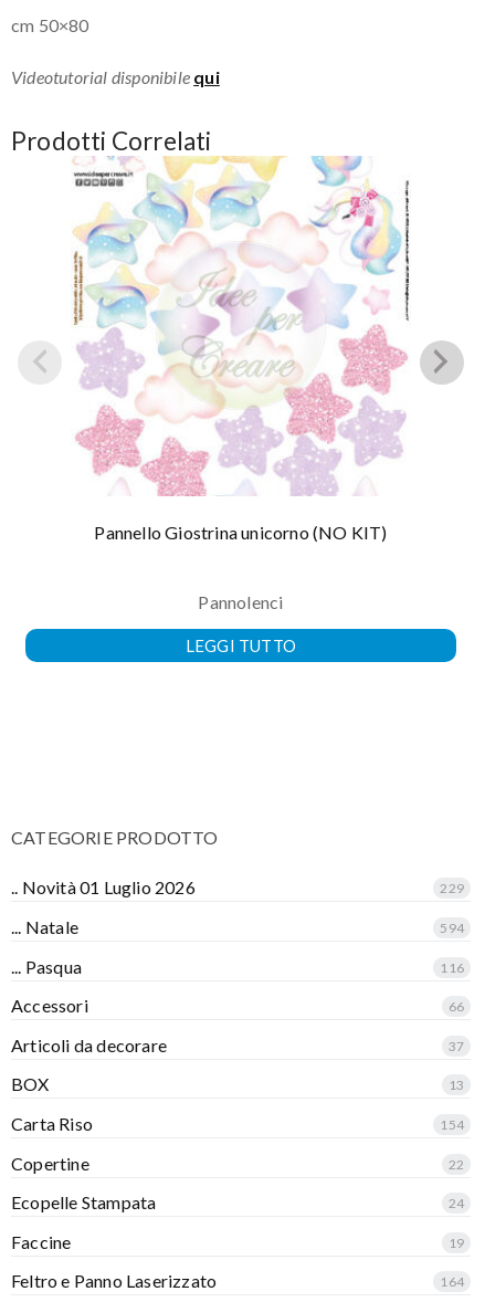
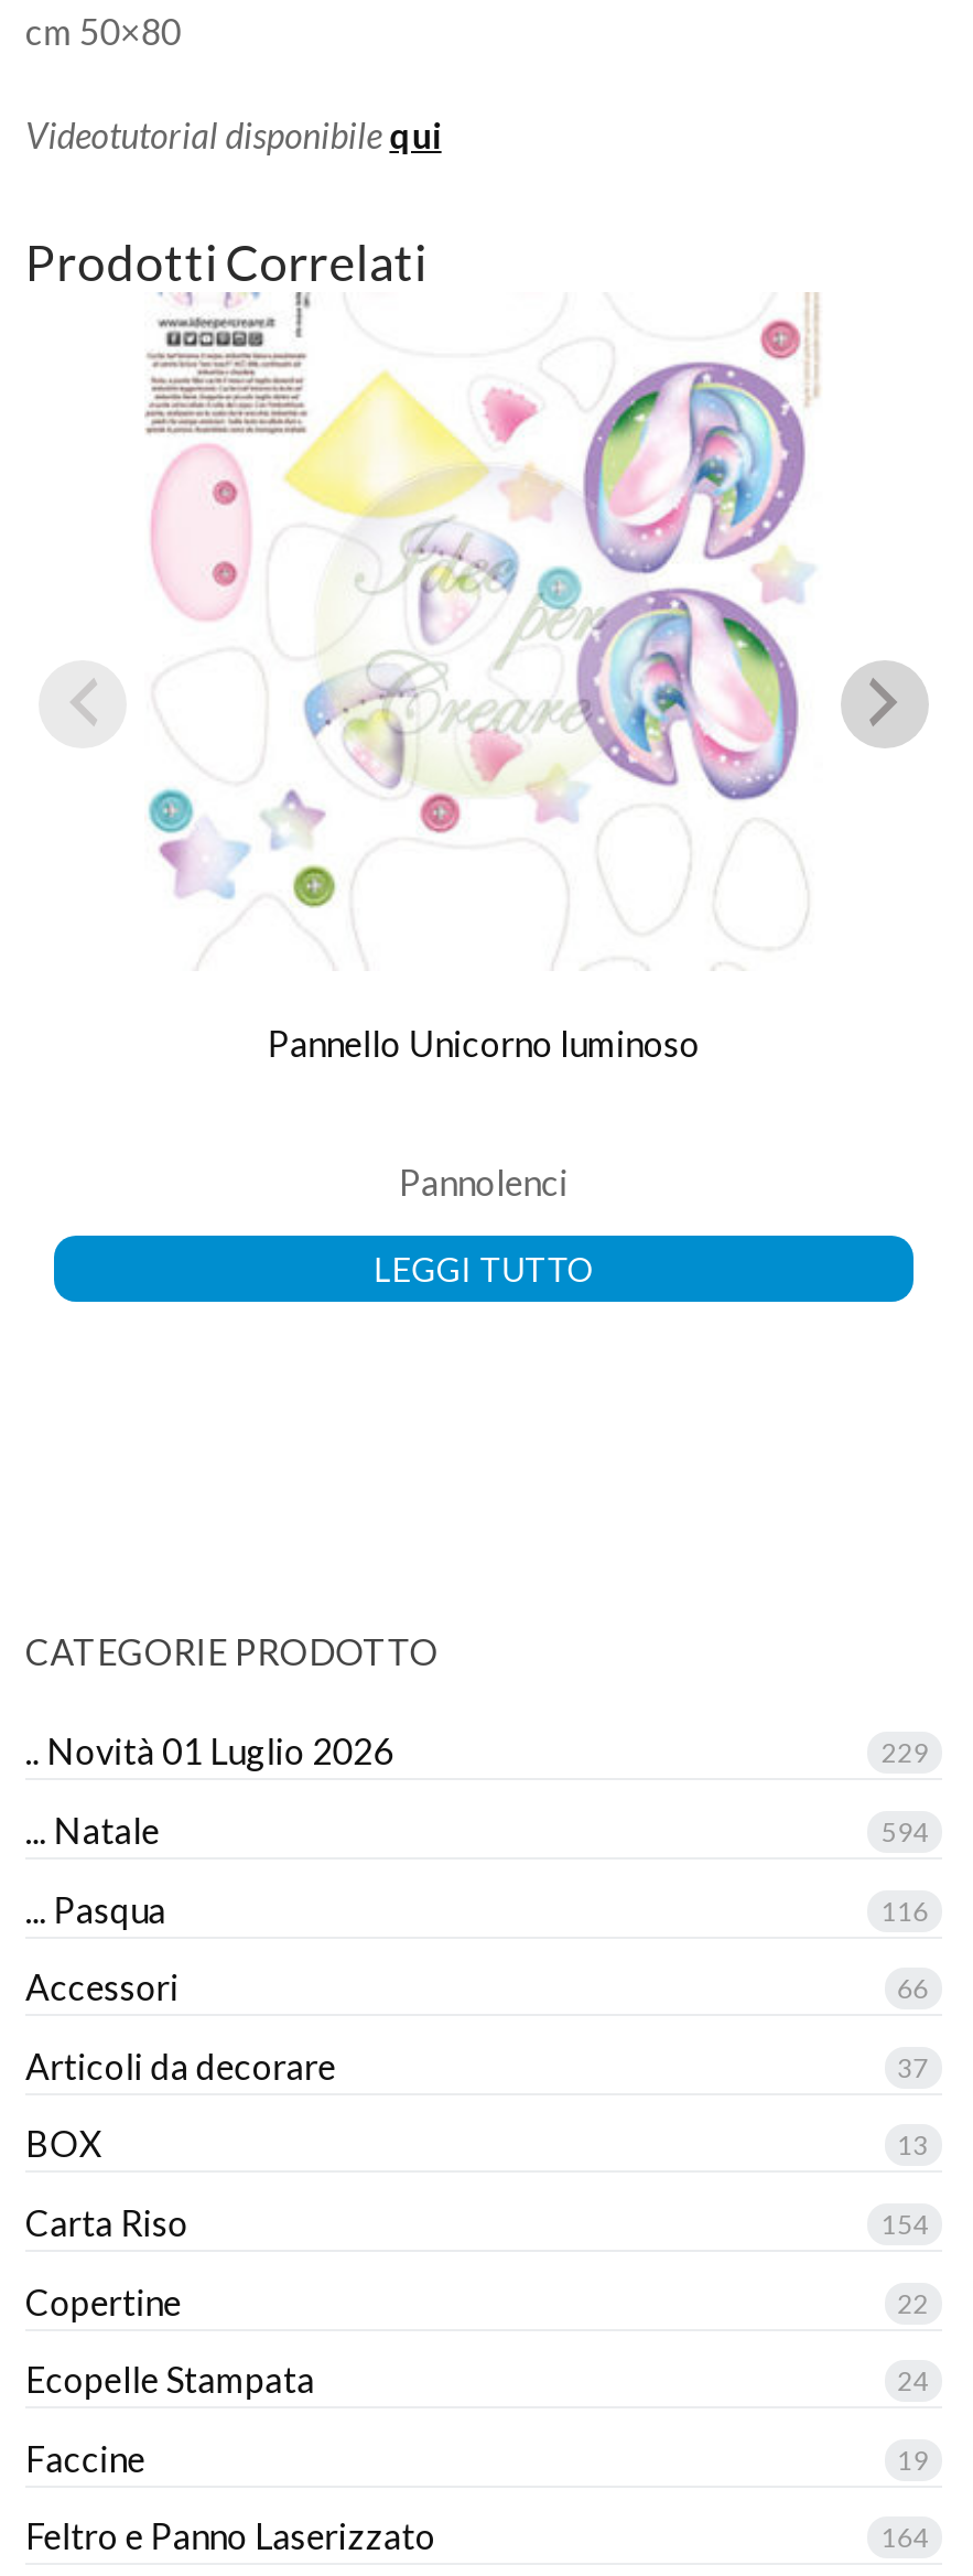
- [image]
- Pannello Giostrina unicorno (NO KIT)
+ [image]
+ Pannello Unicorno luminoso
